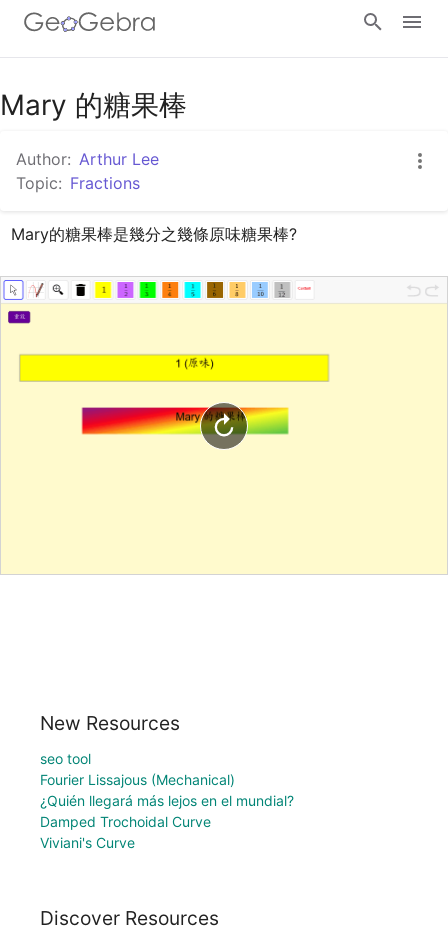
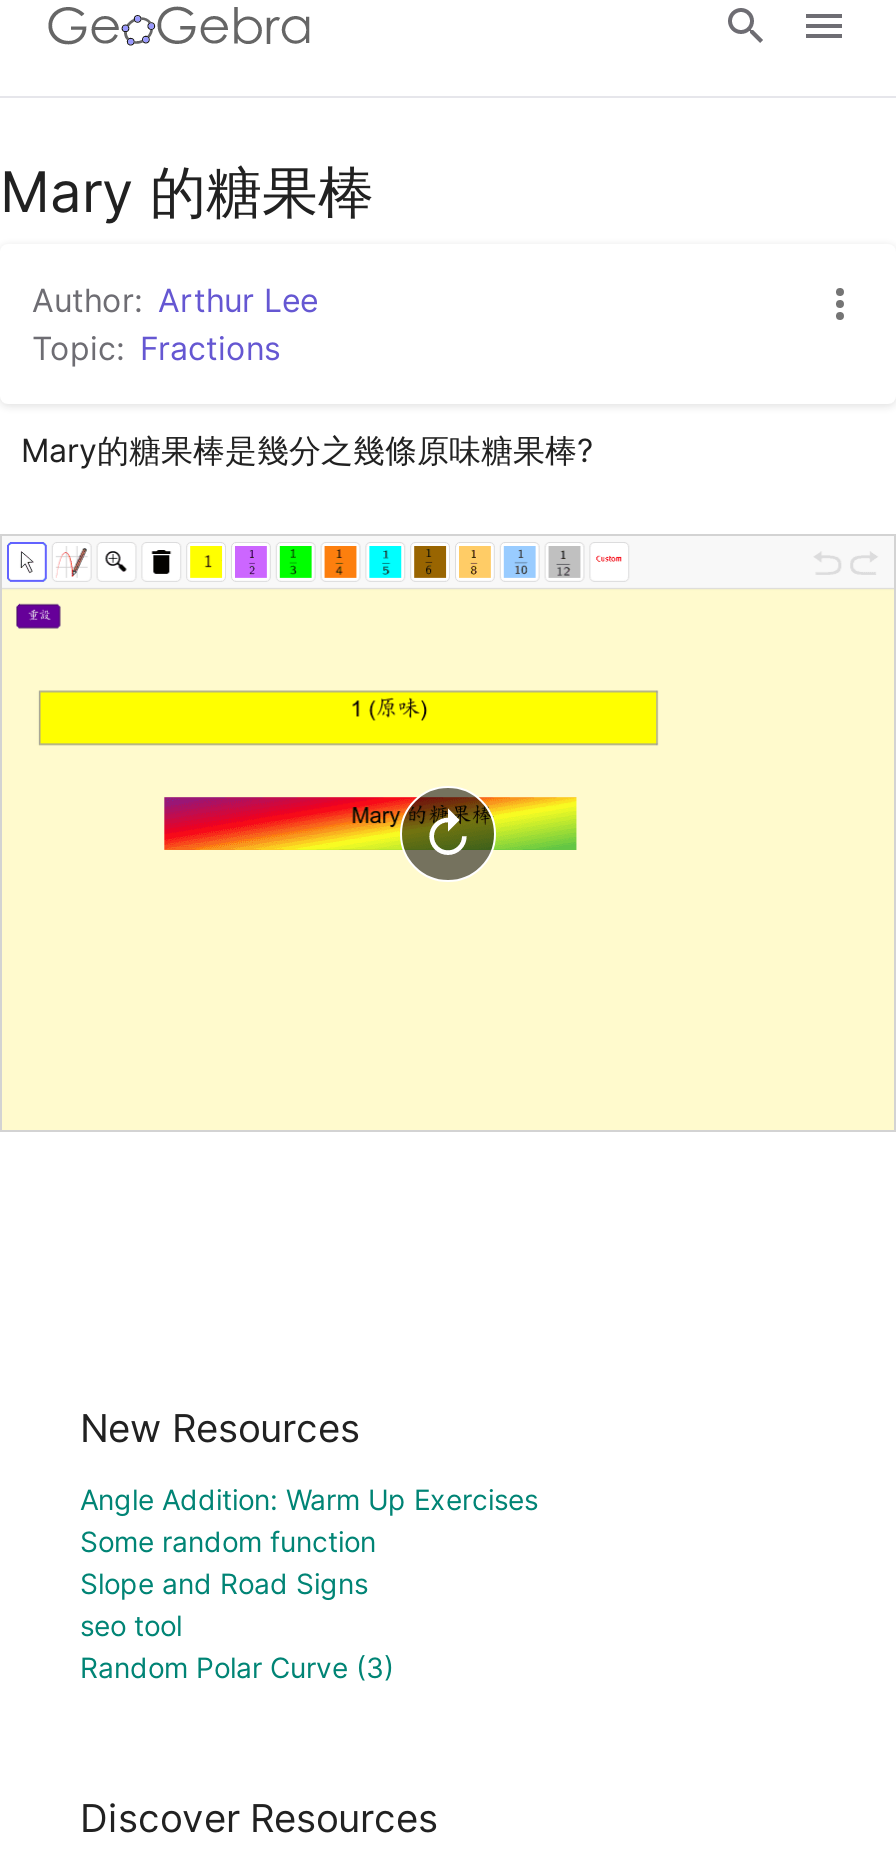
+ Angle Addition: Warm Up Exercises
+ Some random function
+ Slope and Road Signs

moved down: seo tool

- Fourier Lissajous (Mechanical)
- ¿Quién llegará más lejos en el mundial?
- Damped Trochoidal Curve
- Viviani's Curve
+ Random Polar Curve (3)
